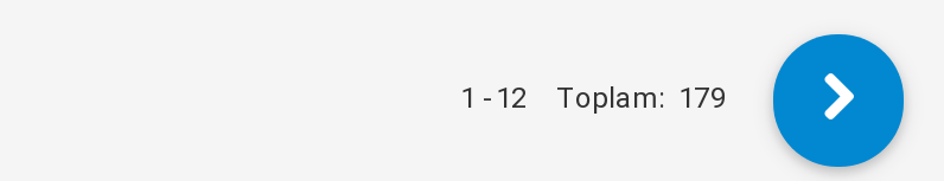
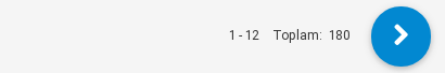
- 1 - 12 Toplam: 179
+ 1 - 12 Toplam: 180
